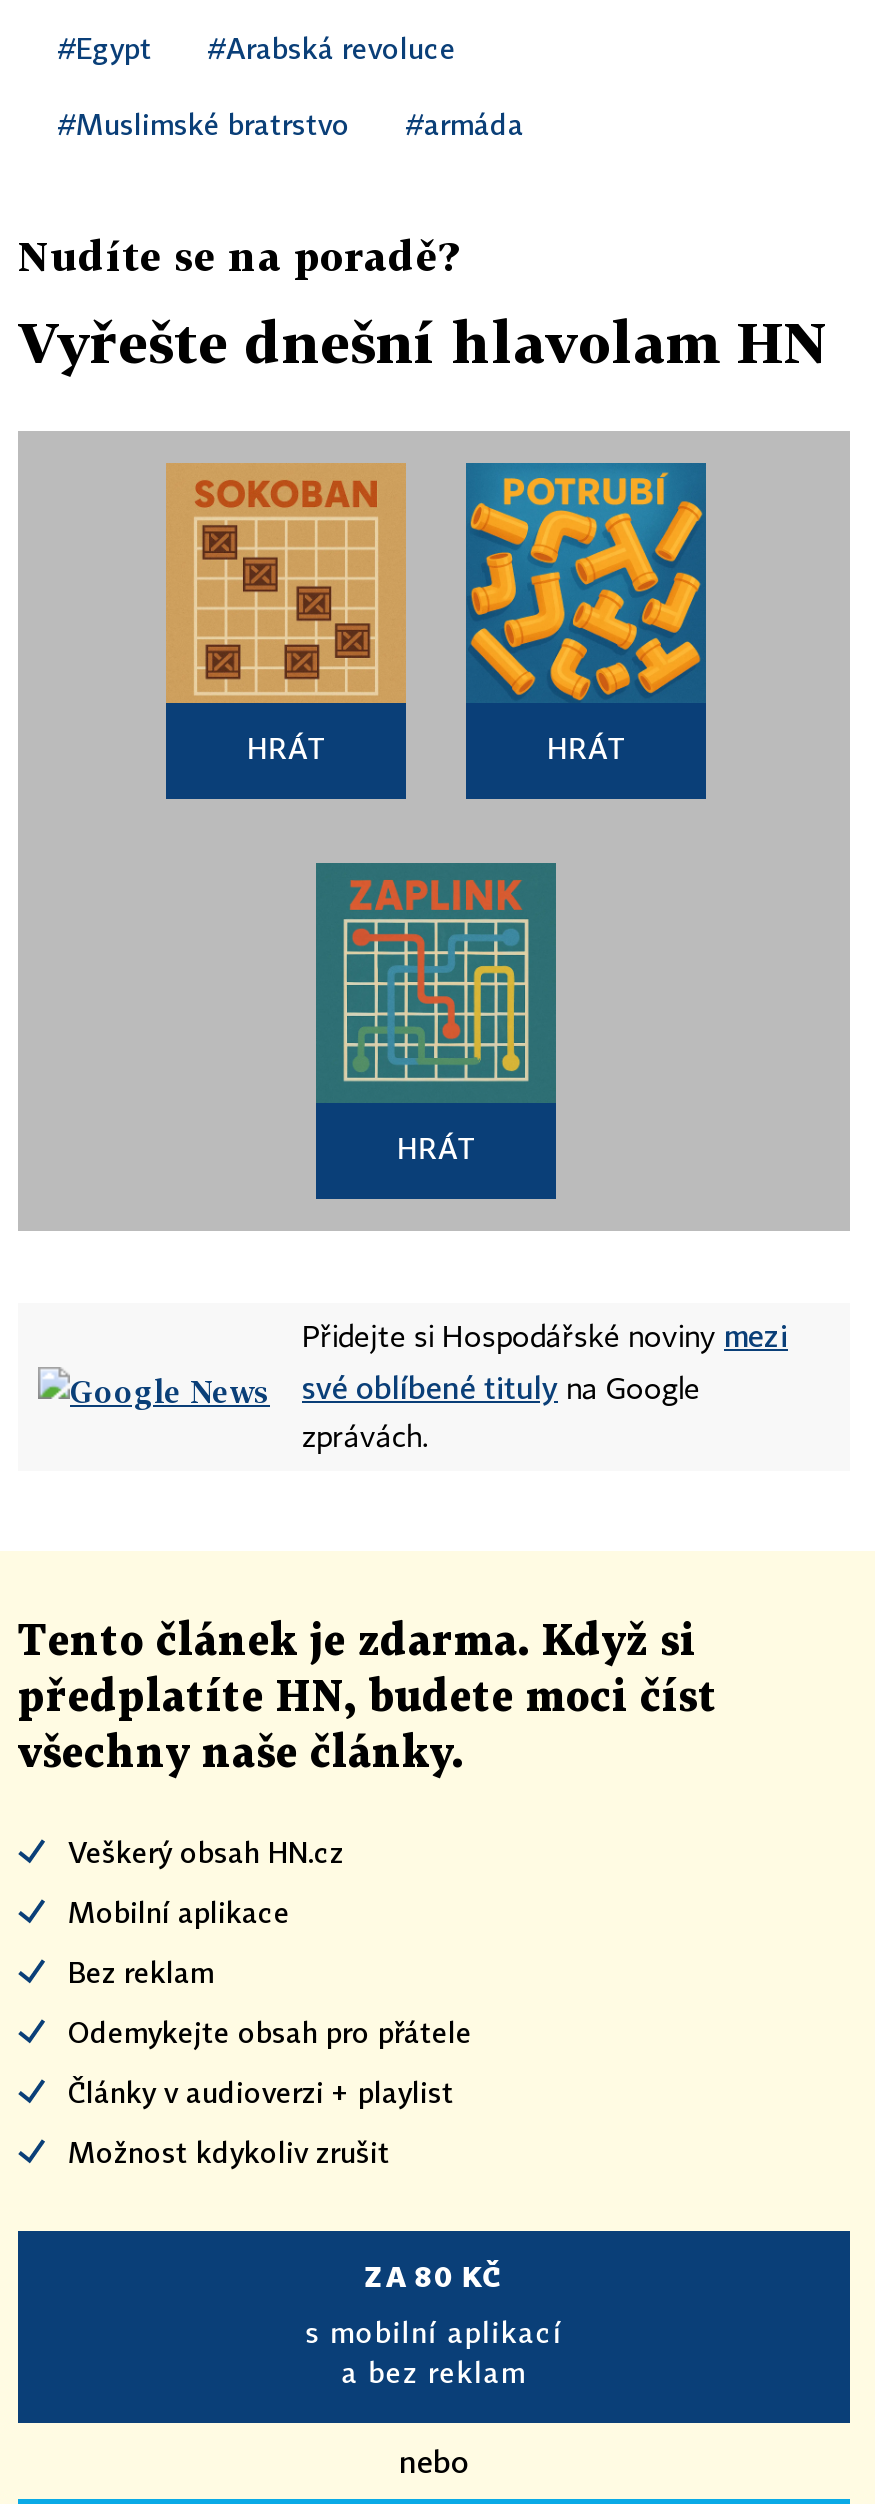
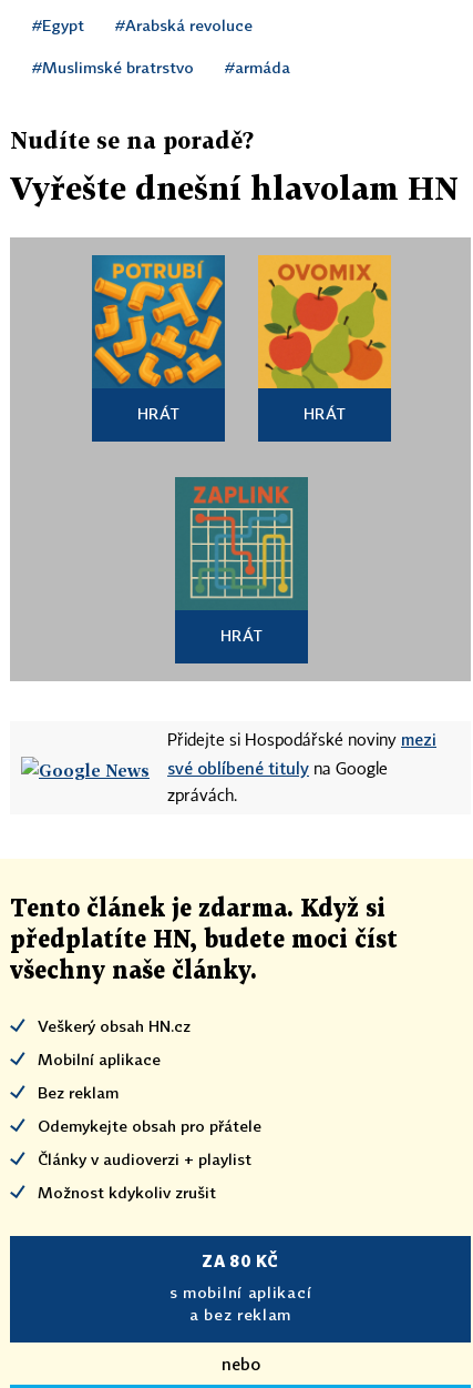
- [image]
+ [image]

- [image]
+ [image]
